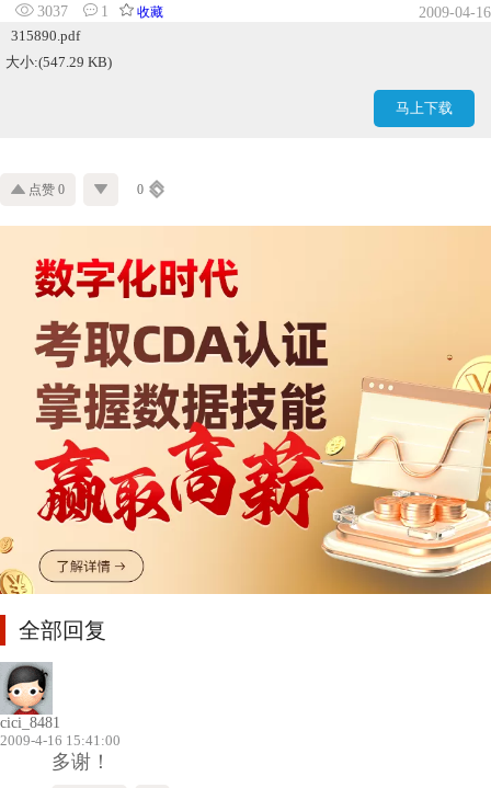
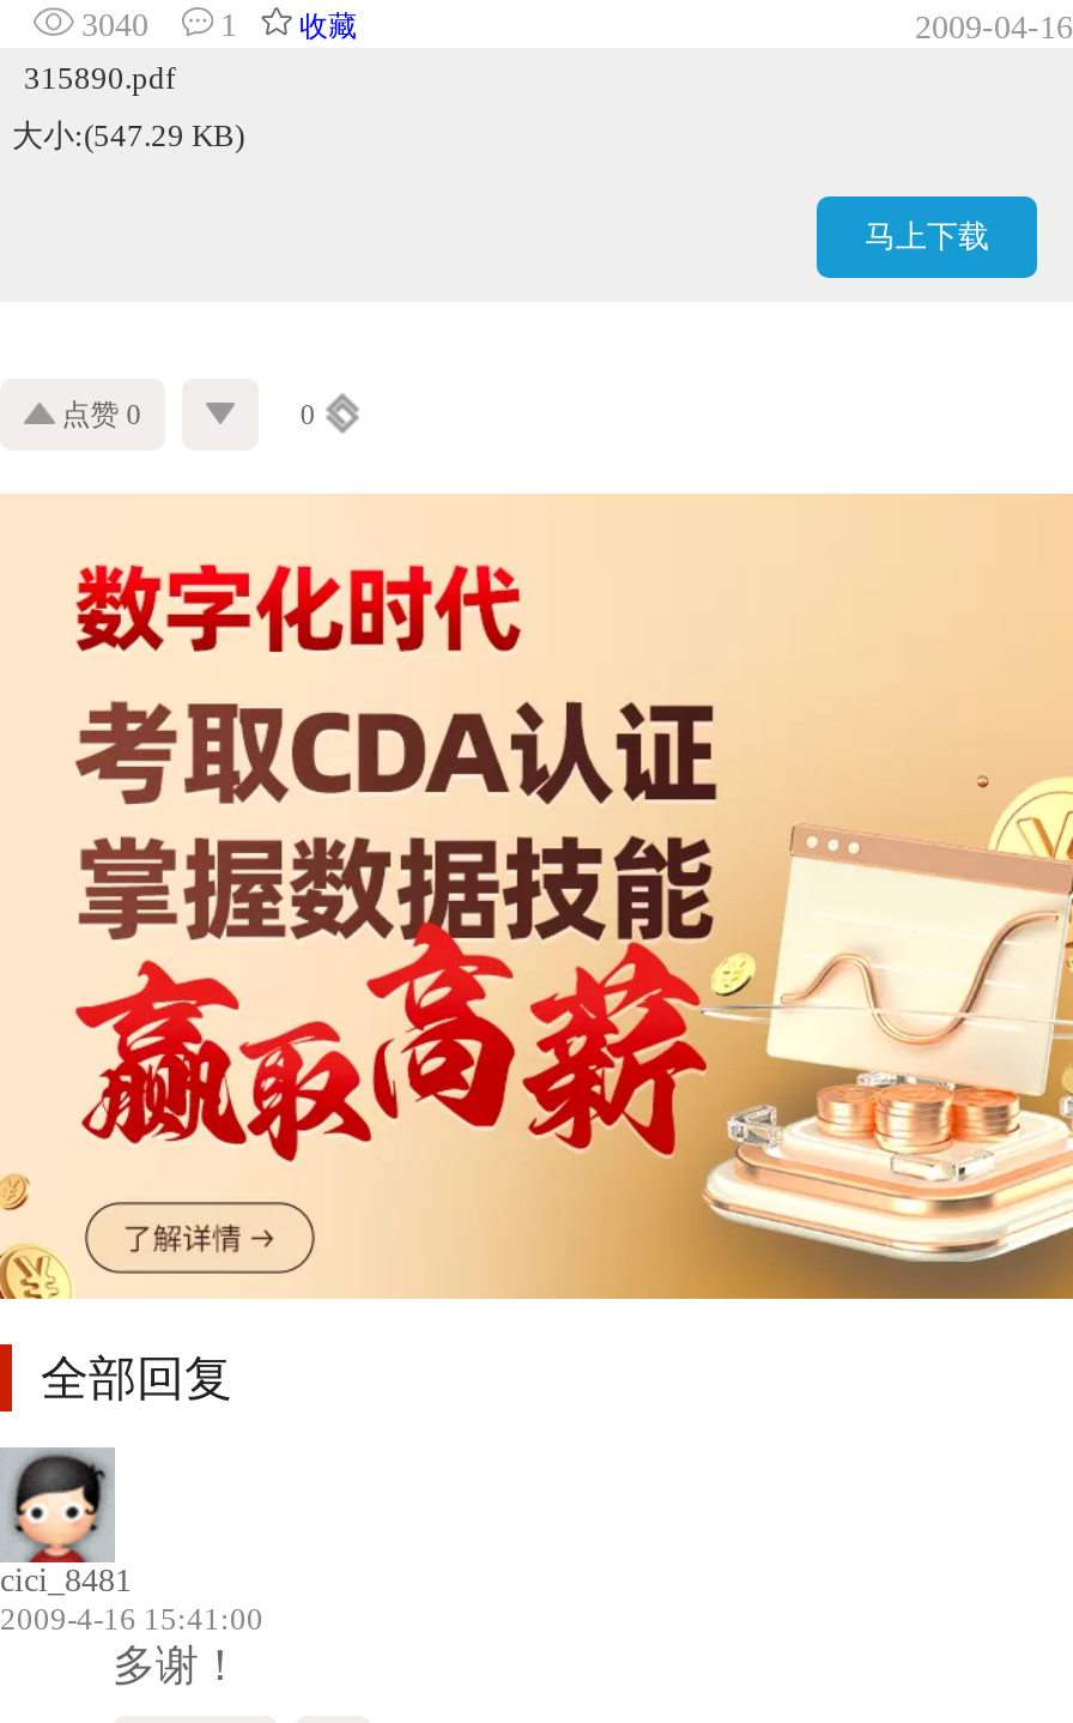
- 3037 1 收藏
+ 3040 1 收藏
